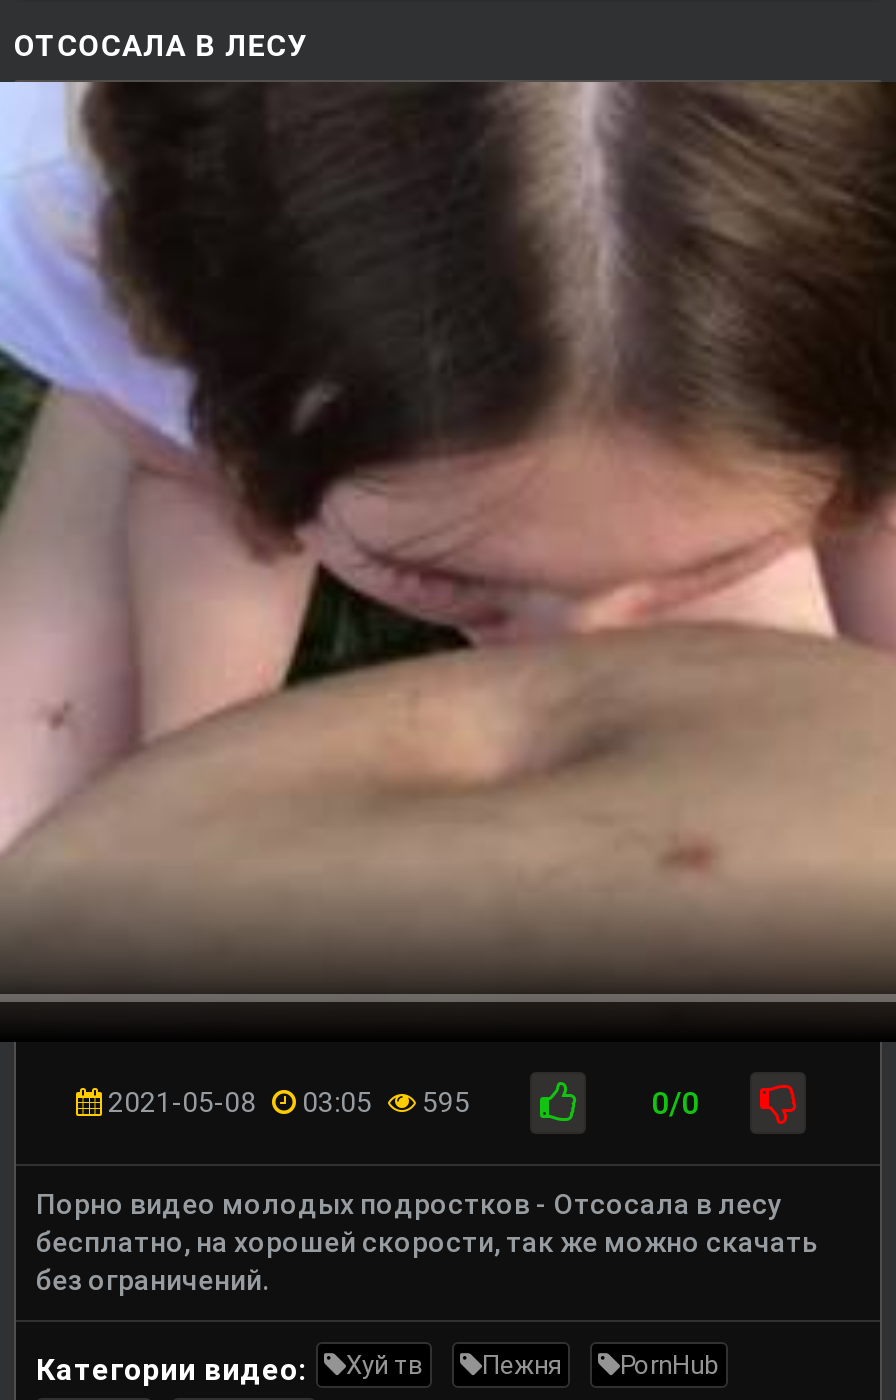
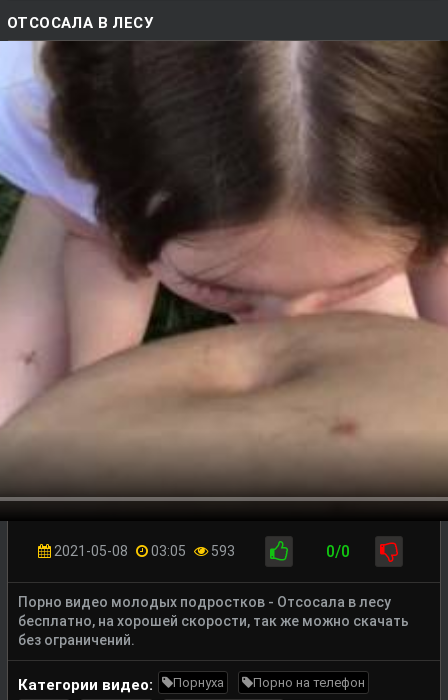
- 2021-05-08 03:05 595
+ 2021-05-08 03:05 593

- Хуй тв
- Пежня
- PornHub
+ Порнуха
+ Порно на телефон
